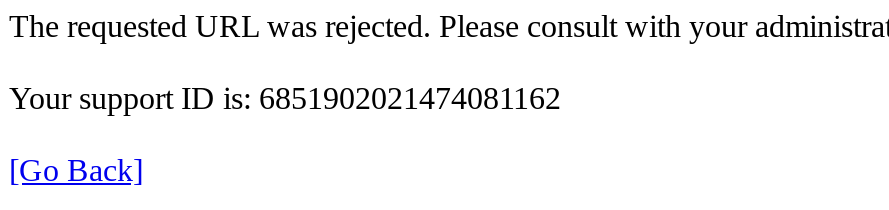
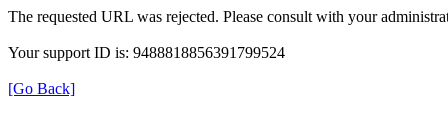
- Your support ID is: 6851902021474081162
+ Your support ID is: 9488818856391799524
